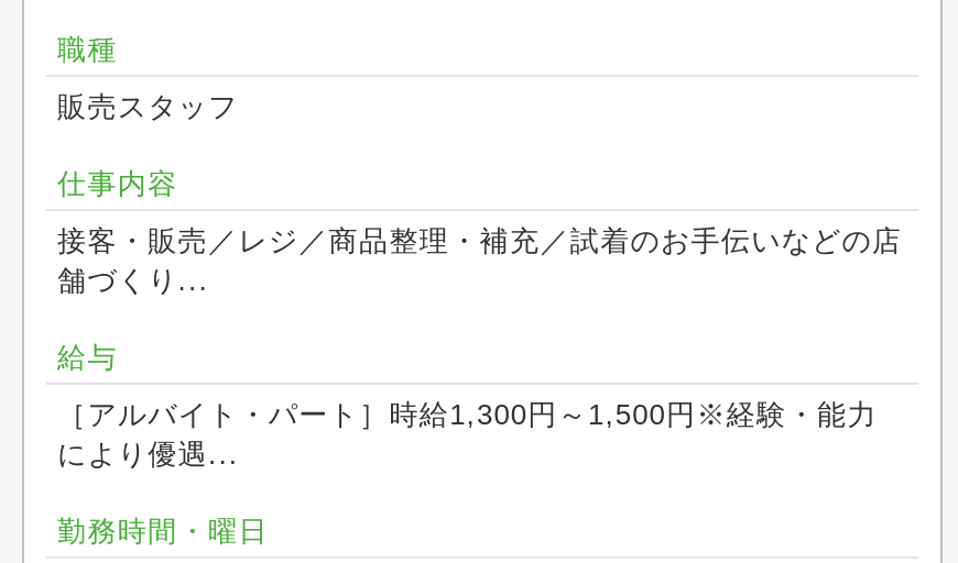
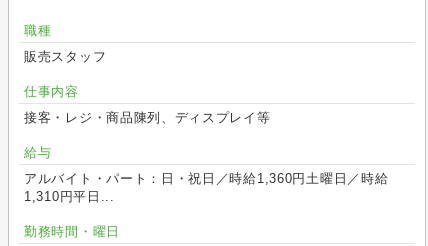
- 接客・販売／レジ／商品整理・補充／試着のお手伝いなどの店
- 舗づくり...
+ 接客・レジ・商品陳列、ディスプレイ等

- ［アルバイト・パート］時給1,300円～1,500円※経験・能力
- により優遇...
+ アルバイト・パート：日・祝日／時給1,360円土曜日／時給
+ 1,310円平日...
